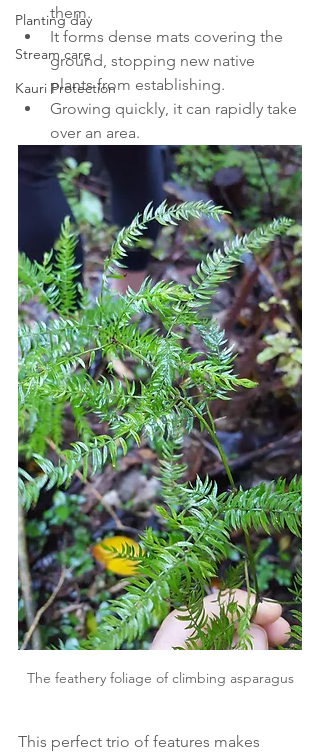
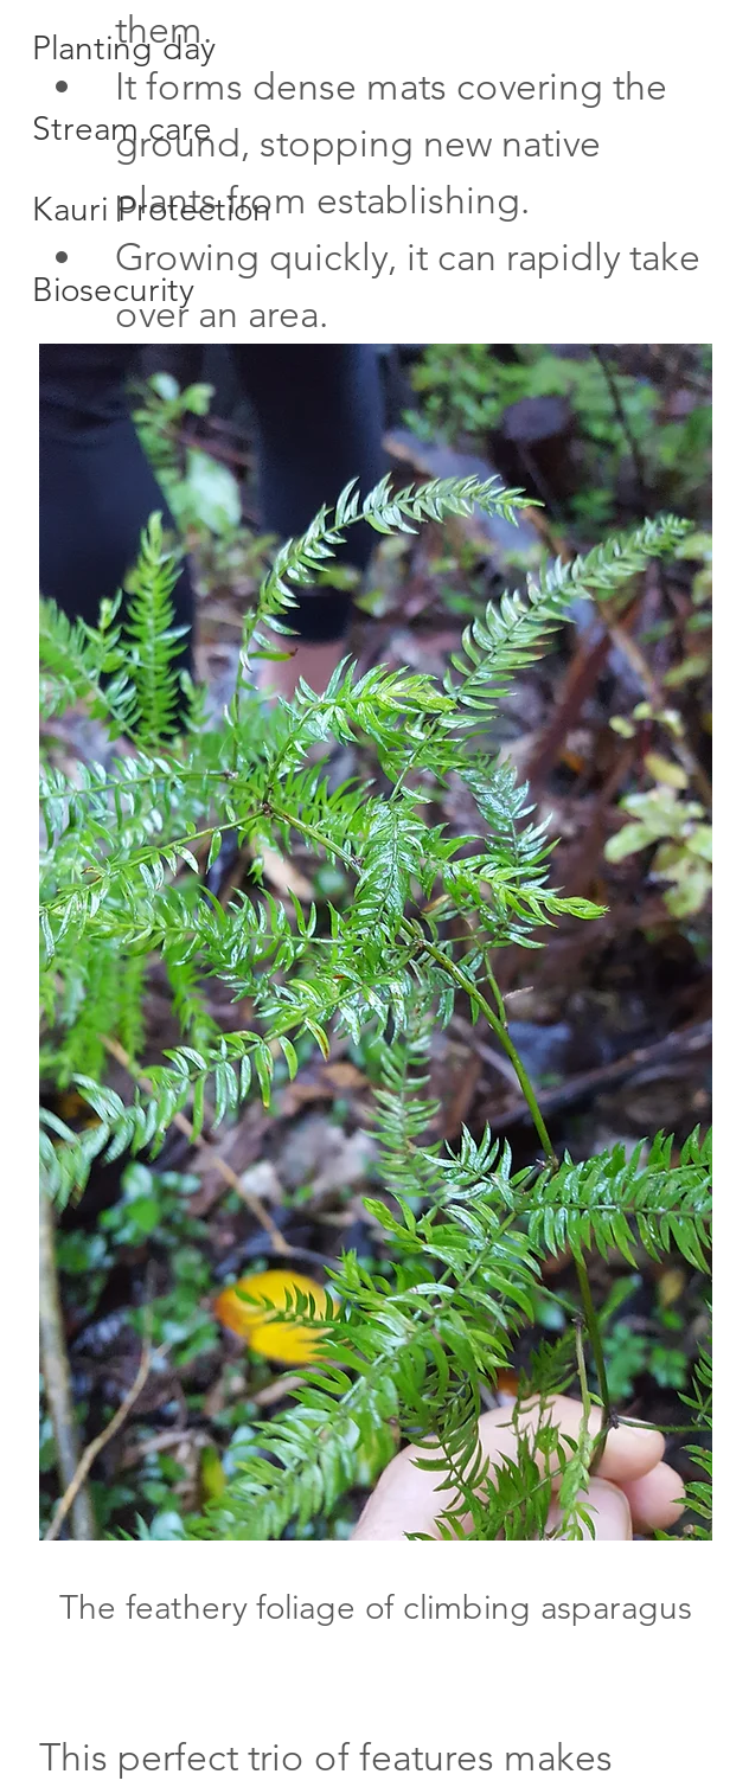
+ Biosecurity
